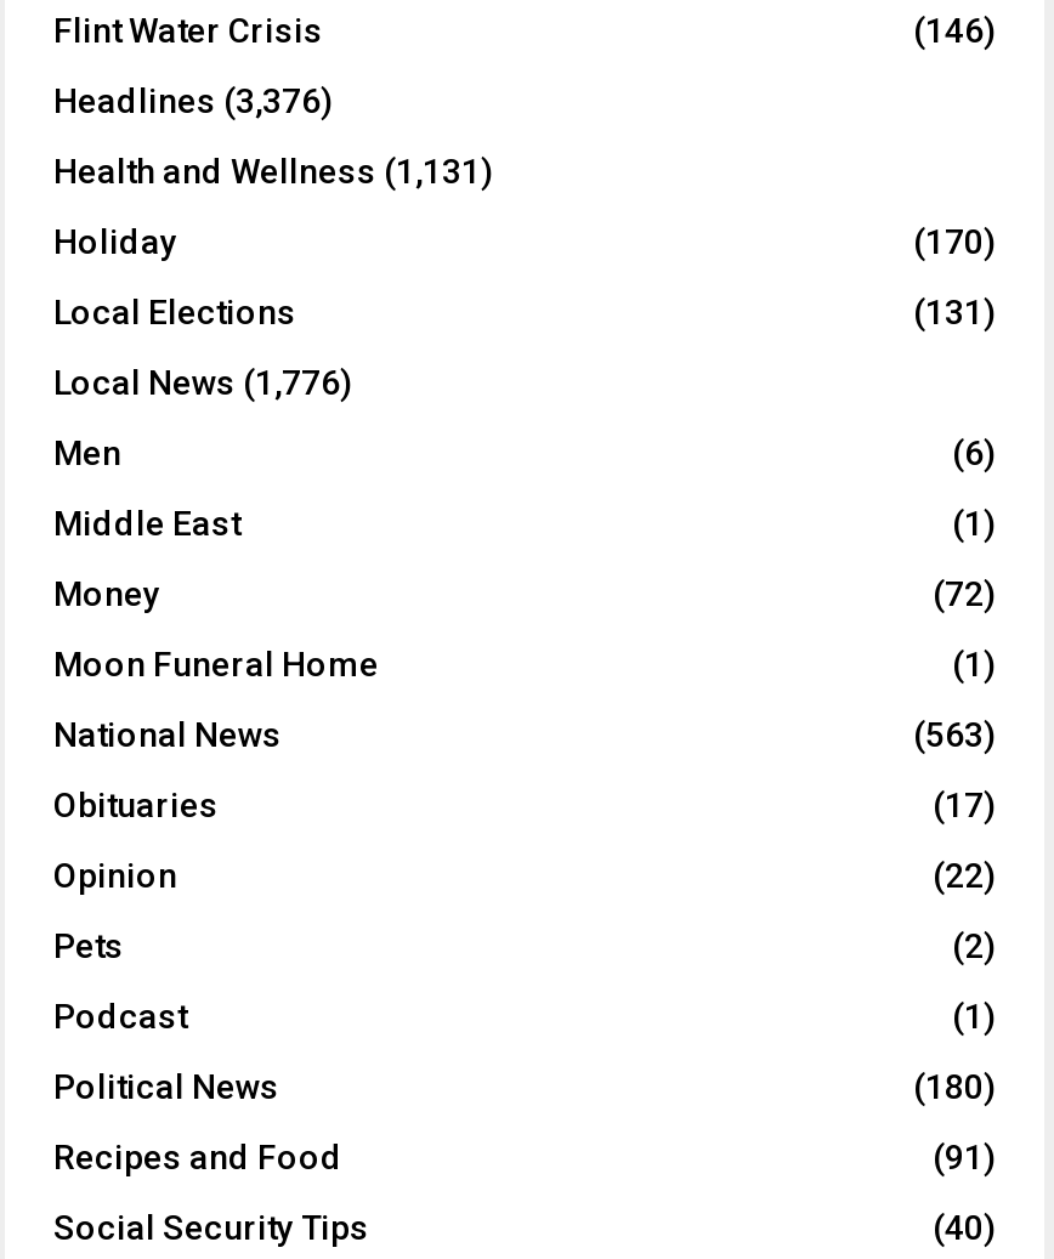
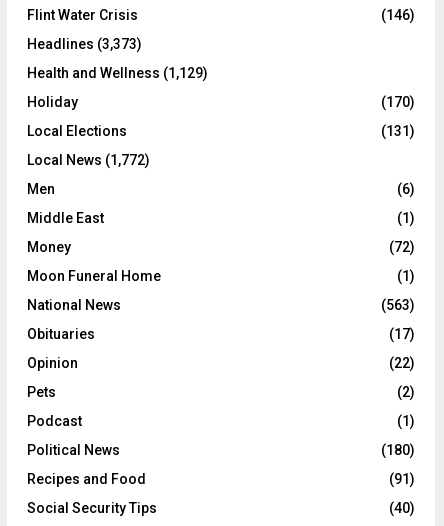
- Headlines (3,376)
+ Headlines (3,373)

- Health and Wellness (1,131)
+ Health and Wellness (1,129)

- Local News (1,776)
+ Local News (1,772)
